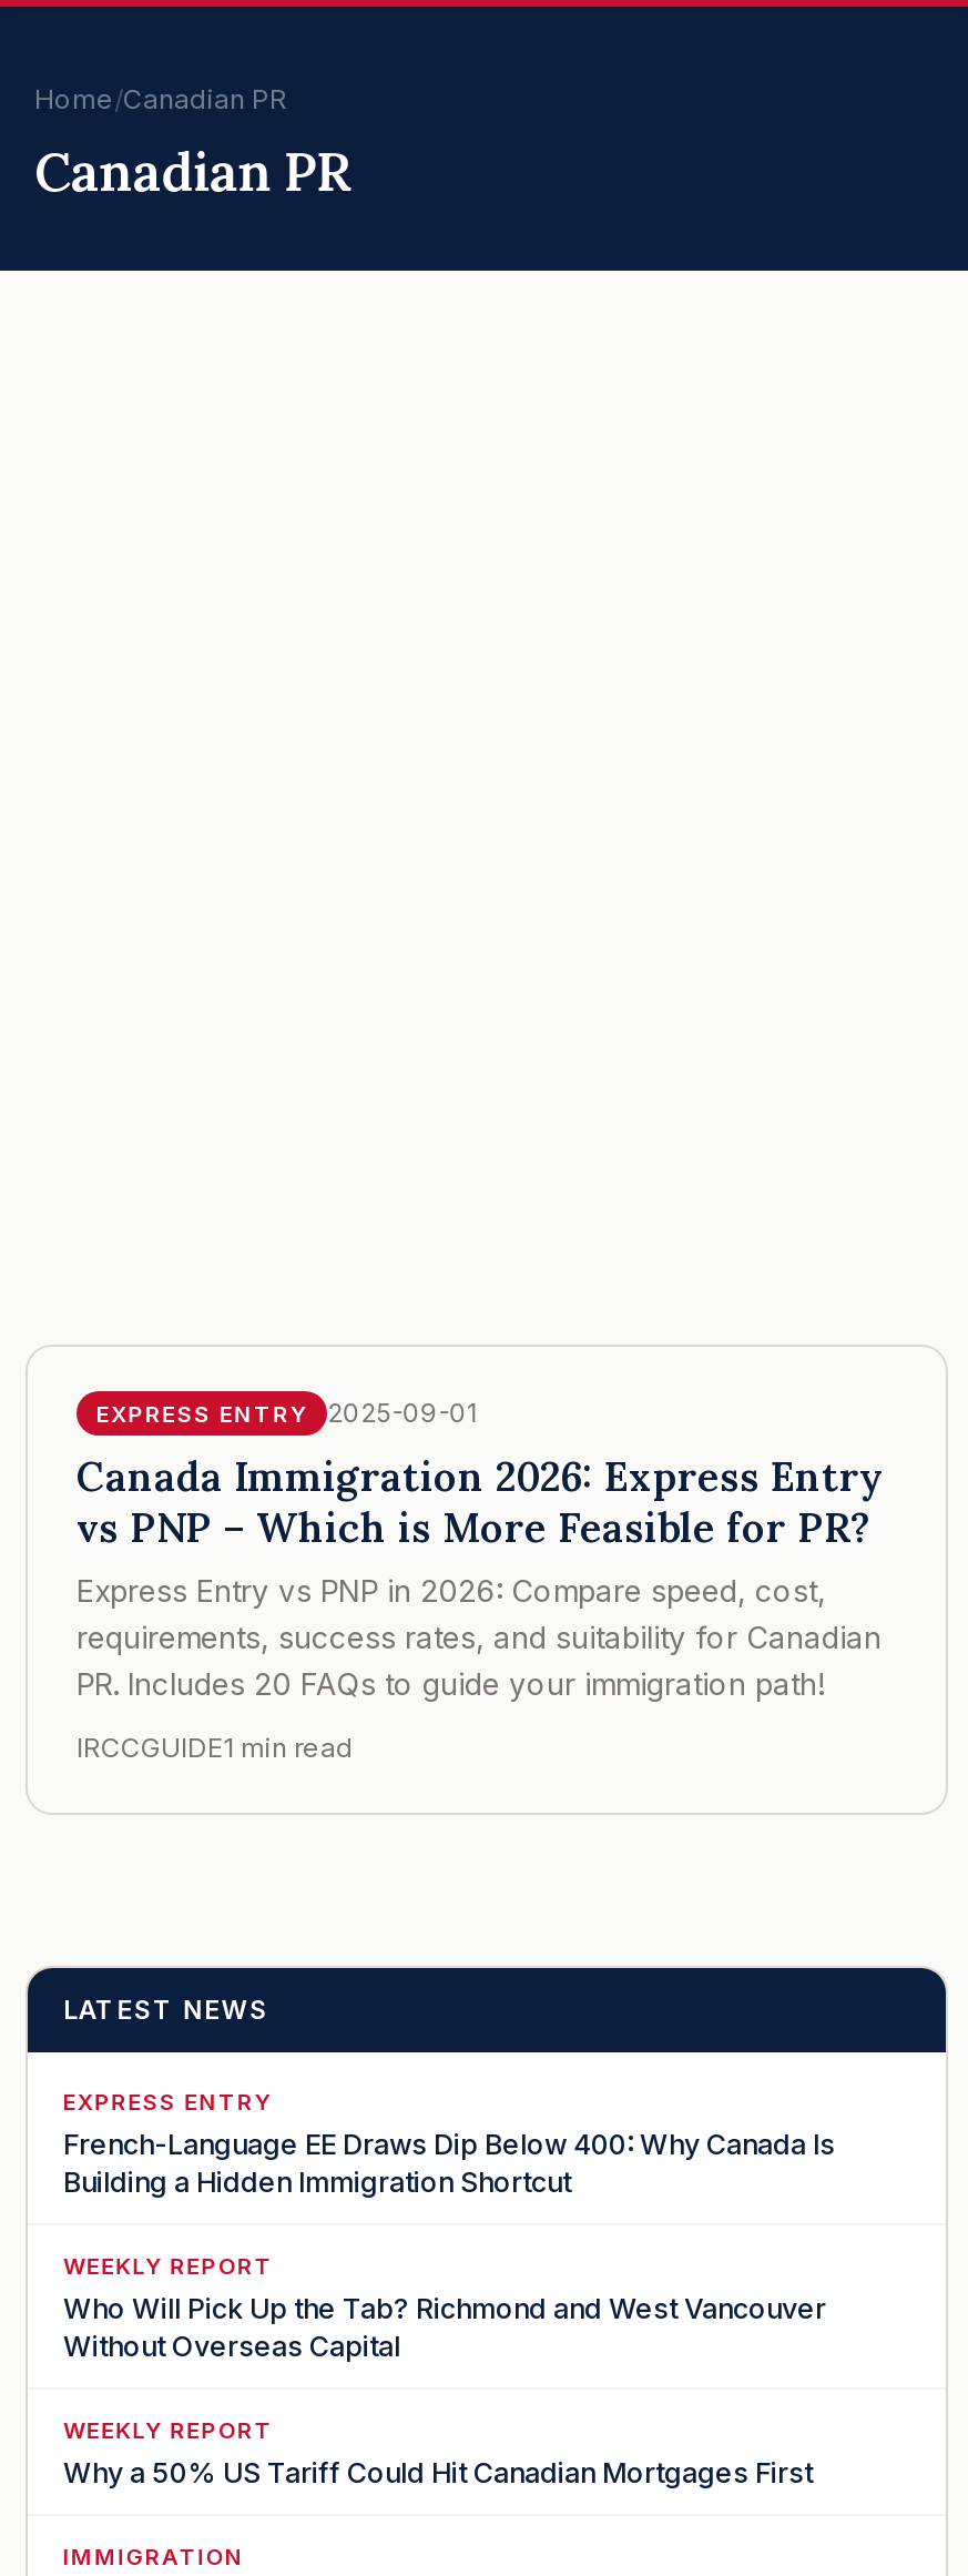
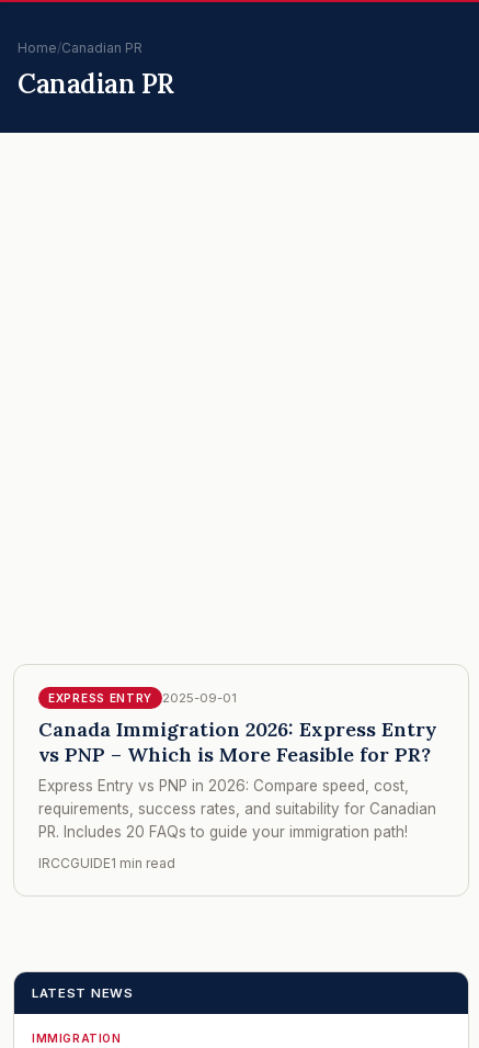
- EXPRESS ENTRY
- French-Language EE Draws Dip Below 400: Why Canada Is
- Building a Hidden Immigration Shortcut
- WEEKLY REPORT
- Who Will Pick Up the Tab? Richmond and West Vancouver
- Without Overseas Capital
- WEEKLY REPORT
- Why a 50% US Tariff Could Hit Canadian Mortgages First
